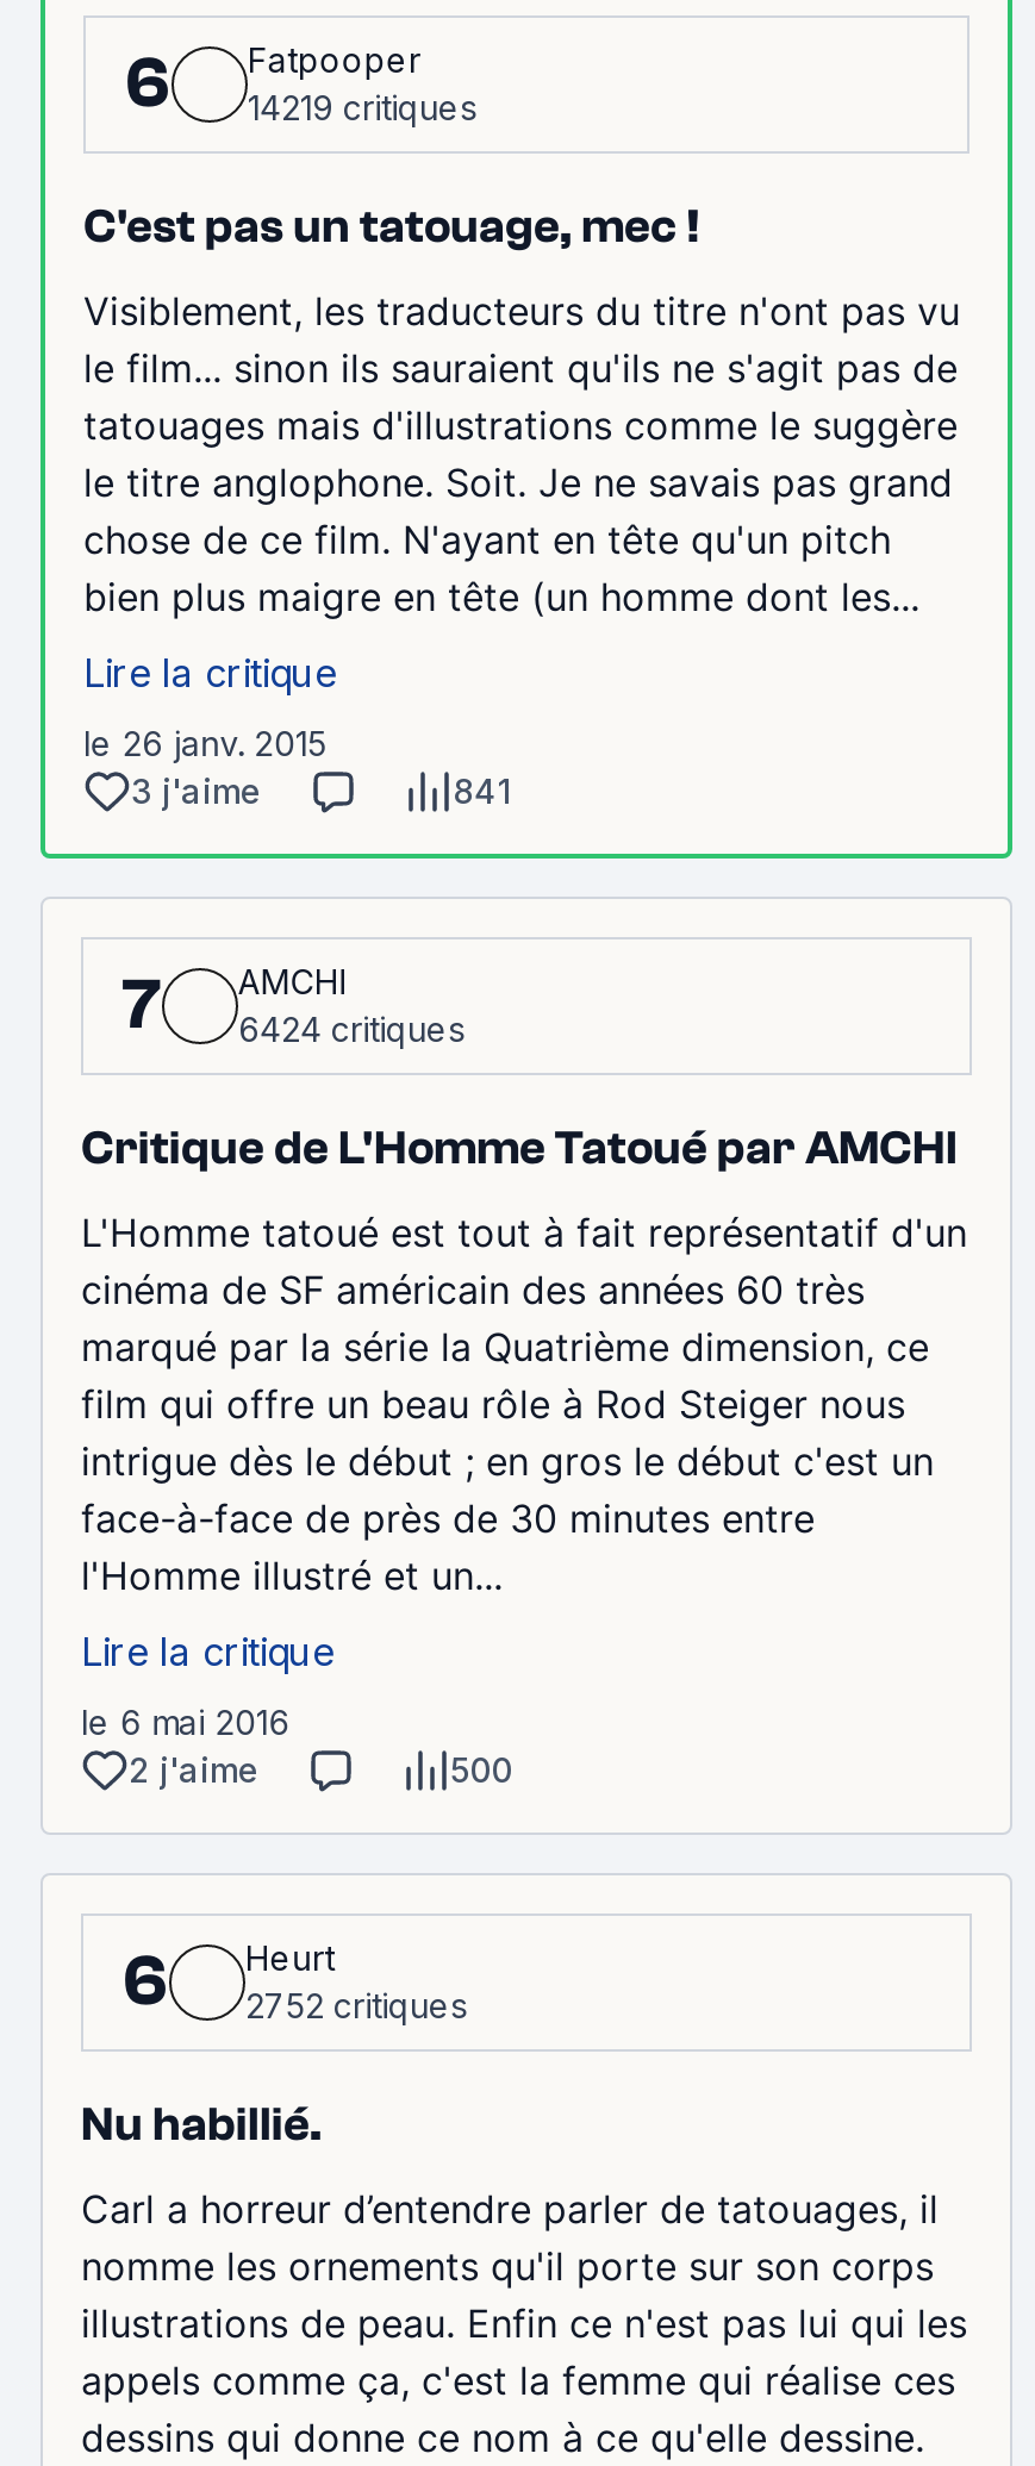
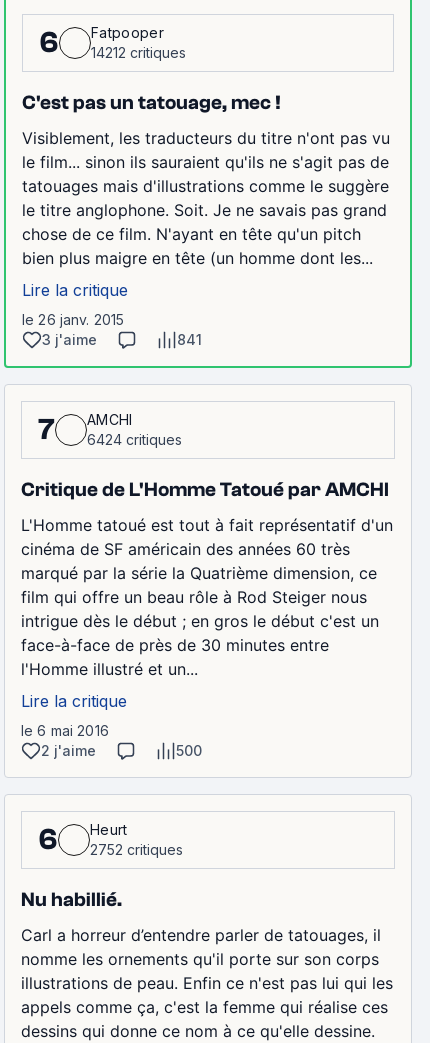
- 6 14219 critiques Fatpooper
+ 6 14212 critiques Fatpooper
